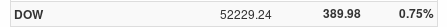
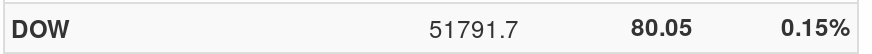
- 52229.24
+ 51791.7

- 389.98
+ 80.05

- 0.75%
+ 0.15%
